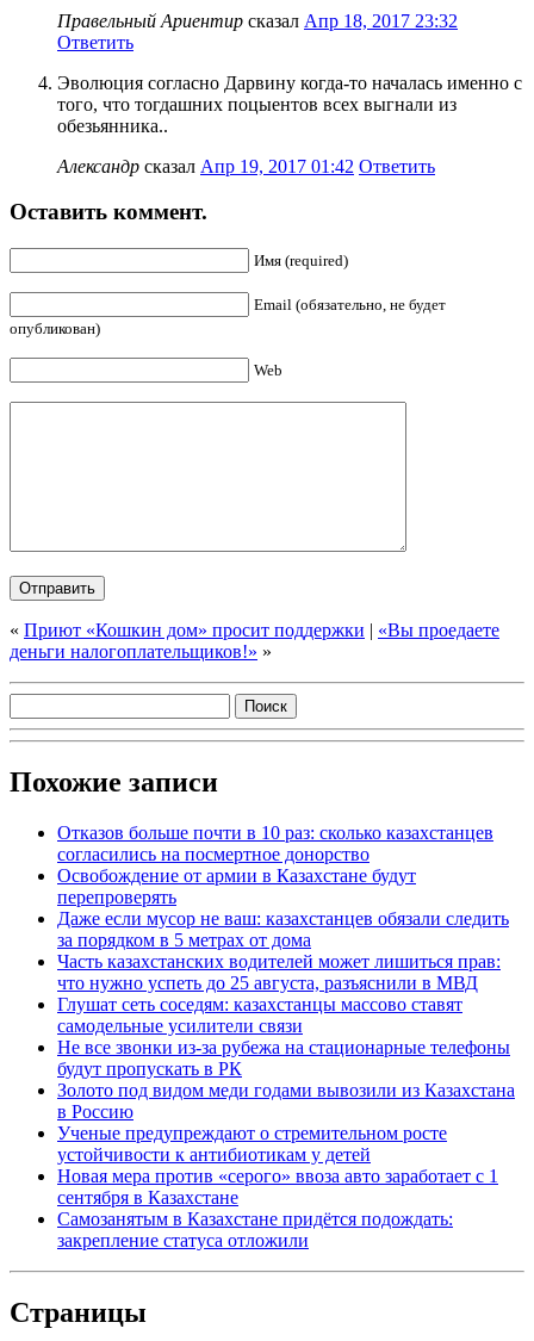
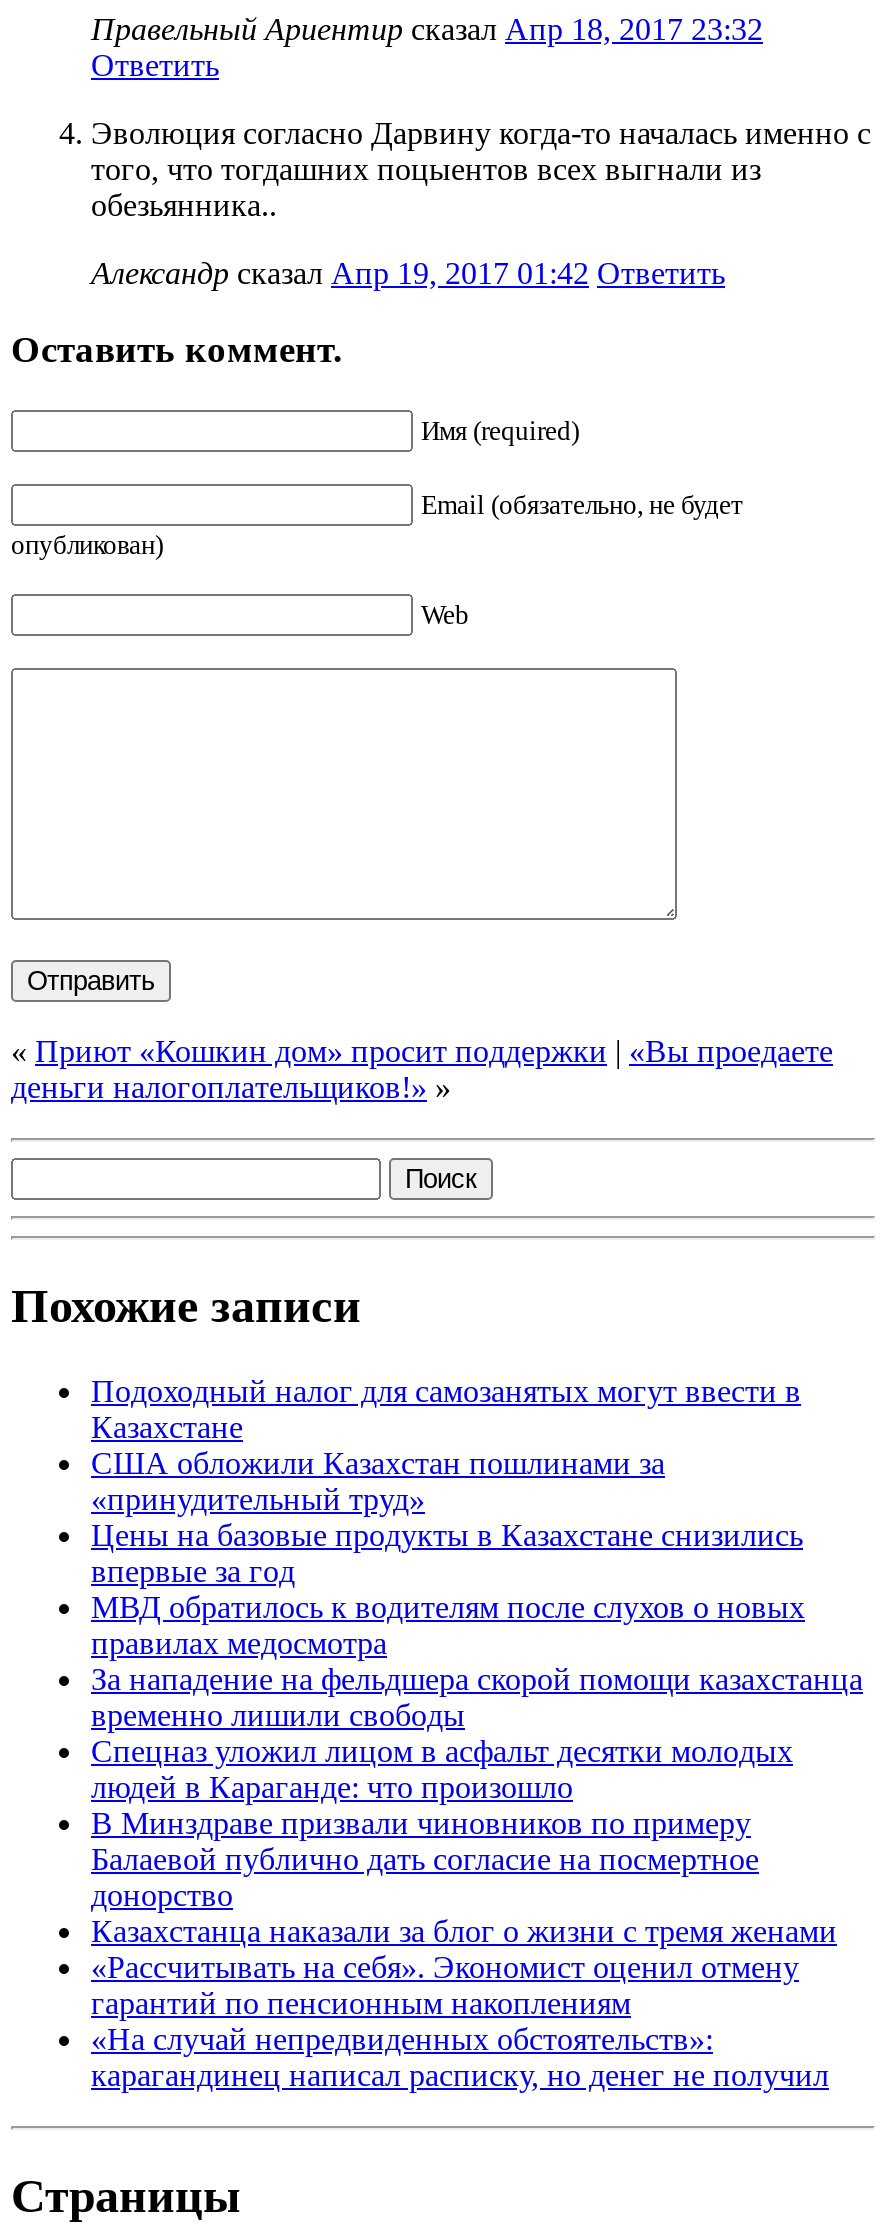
- Отказов больше почти в 10 раз: сколько казахстанцев
- согласились на посмертное донорство
- Освобождение от армии в Казахстане будут
- перепроверять
- Даже если мусор не ваш: казахстанцев обязали следить
- за порядком в 5 метрах от дома
- Часть казахстанских водителей может лишиться прав:
- что нужно успеть до 25 августа, разъяснили в МВД
- Глушат сеть соседям: казахстанцы массово ставят
- самодельные усилители связи
- Не все звонки из-за рубежа на стационарные телефоны
- будут пропускать в РК
- Золото под видом меди годами вывозили из Казахстана
- в Россию
- Ученые предупреждают о стремительном росте
- устойчивости к антибиотикам у детей
- Новая мера против «серого» ввоза авто заработает с 1
- сентября в Казахстане
- Самозанятым в Казахстане придётся подождать:
- закрепление статуса отложили
+ Подоходный налог для самозанятых могут ввести в
+ Казахстане
+ США обложили Казахстан пошлинами за
+ «принудительный труд»
+ Цены на базовые продукты в Казахстане снизились
+ впервые за год
+ МВД обратилось к водителям после слухов о новых
+ правилах медосмотра
+ За нападение на фельдшера скорой помощи казахстанца
+ временно лишили свободы
+ Спецназ уложил лицом в асфальт десятки молодых
+ людей в Караганде: что произошло
+ В Минздраве призвали чиновников по примеру
+ Балаевой публично дать согласие на посмертное
+ донорство
+ Казахстанца наказали за блог о жизни с тремя женами
+ «Рассчитывать на себя». Экономист оценил отмену
+ гарантий по пенсионным накоплениям
+ «На случай непредвиденных обстоятельств»:
+ карагандинец написал расписку, но денег не получил
